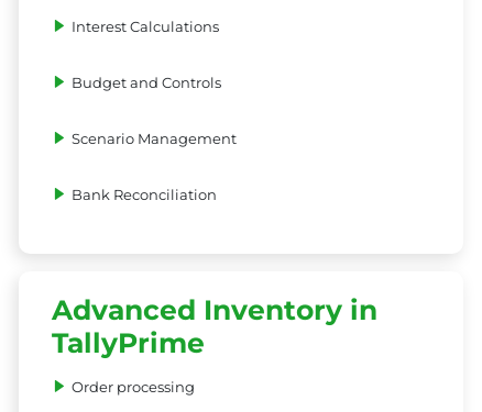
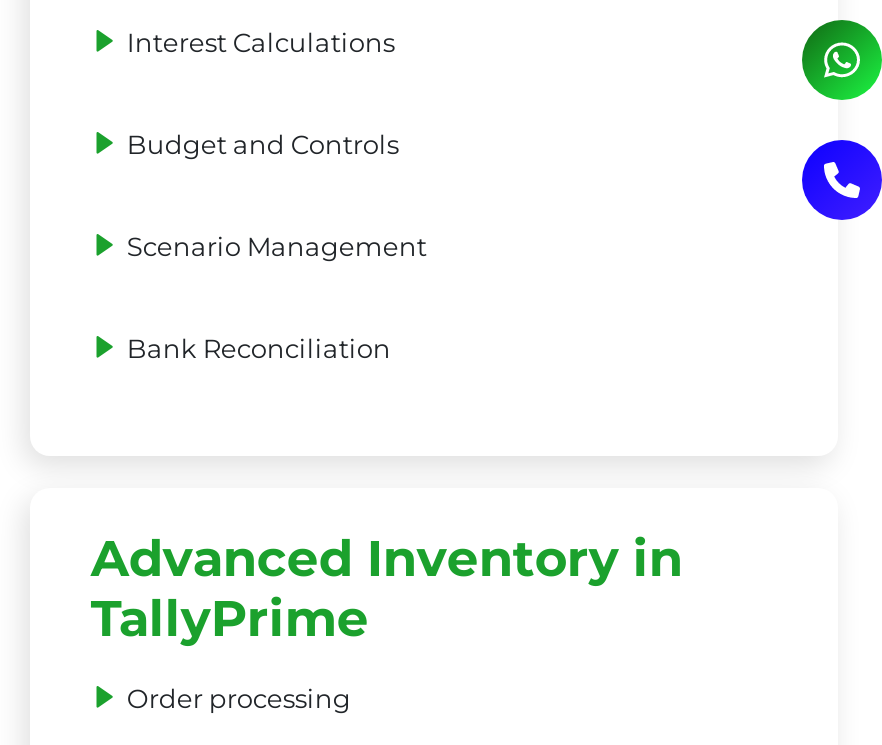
+ [image]

+ [image]
